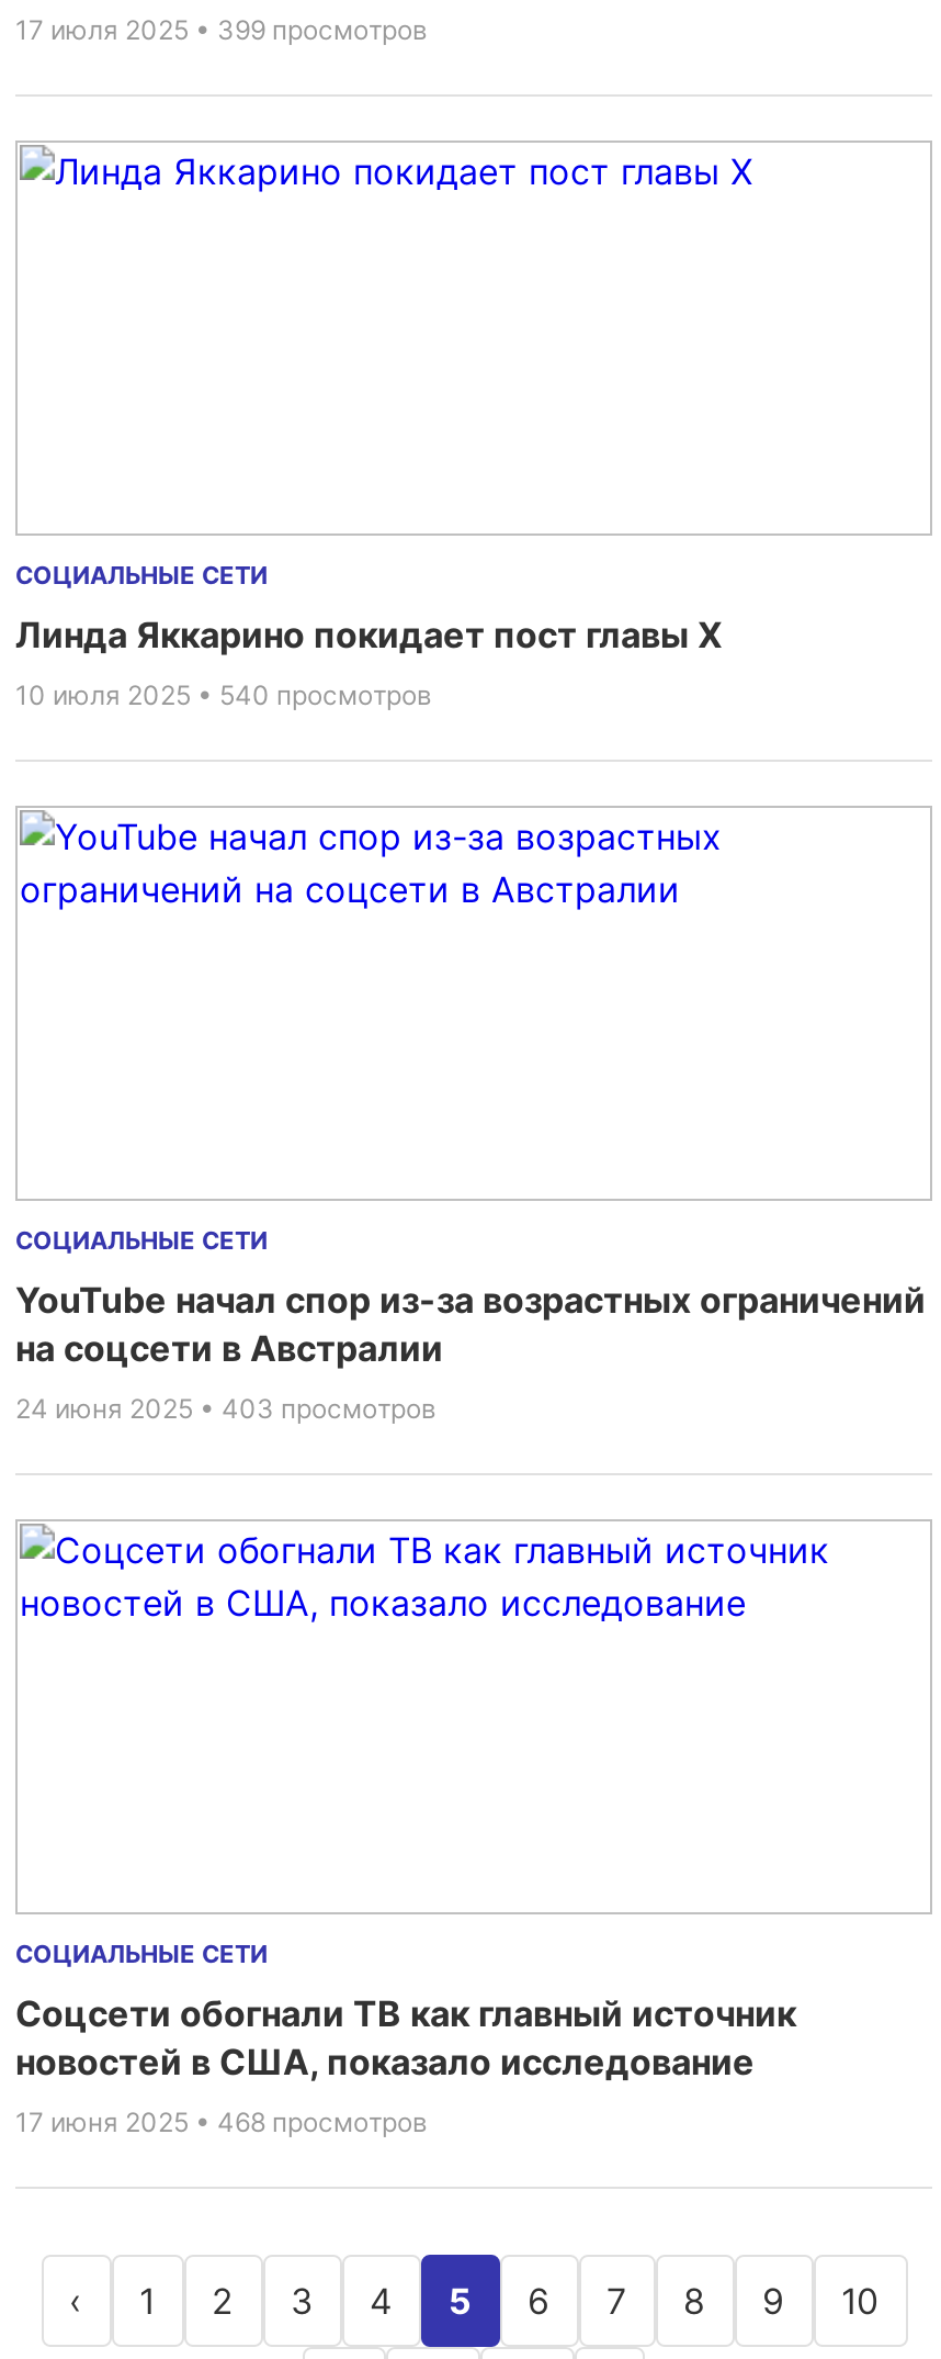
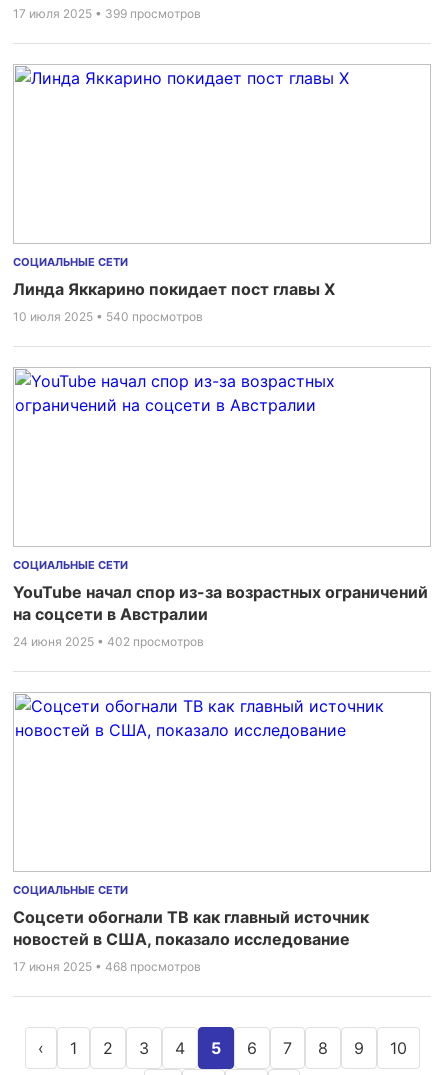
- 24 июня 2025 • 403 просмотров
+ 24 июня 2025 • 402 просмотров
